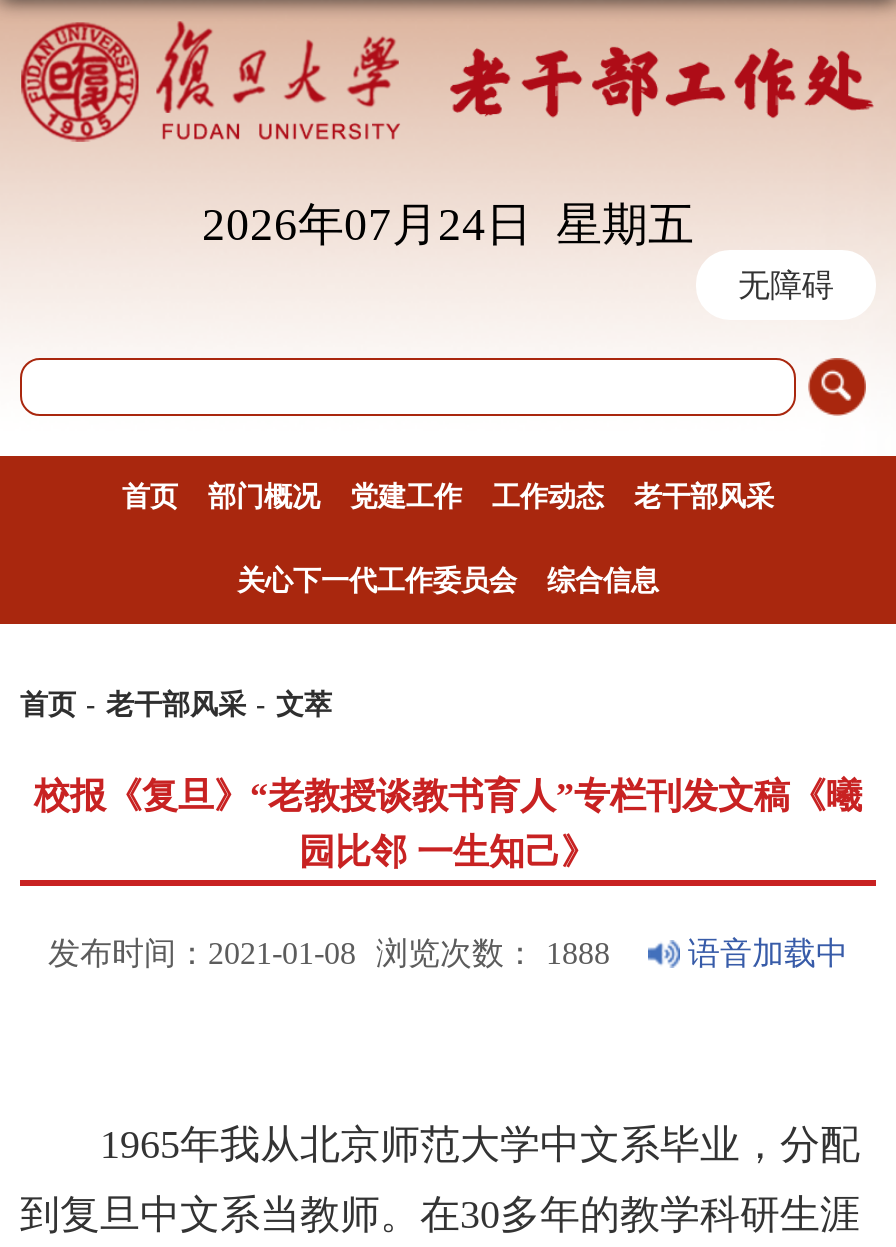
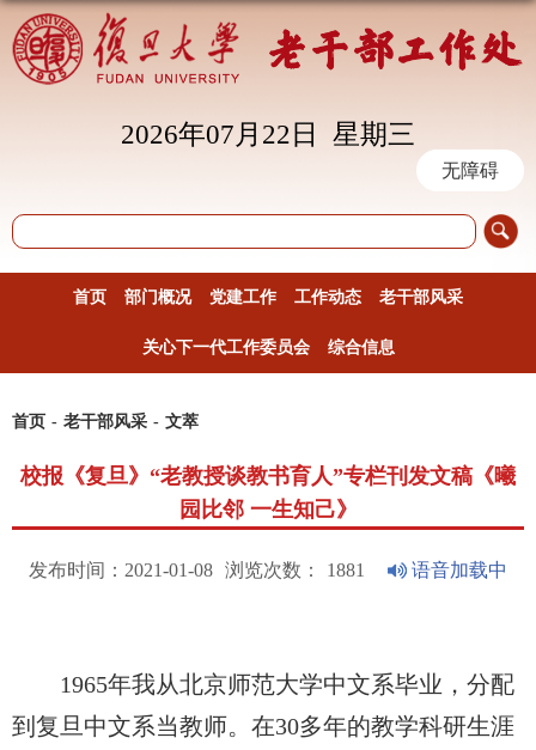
- 2026年07月24日 星期五
+ 2026年07月22日 星期三

- 发布时间：2021-01-08 浏览次数： 1888
+ 发布时间：2021-01-08 浏览次数： 1881
